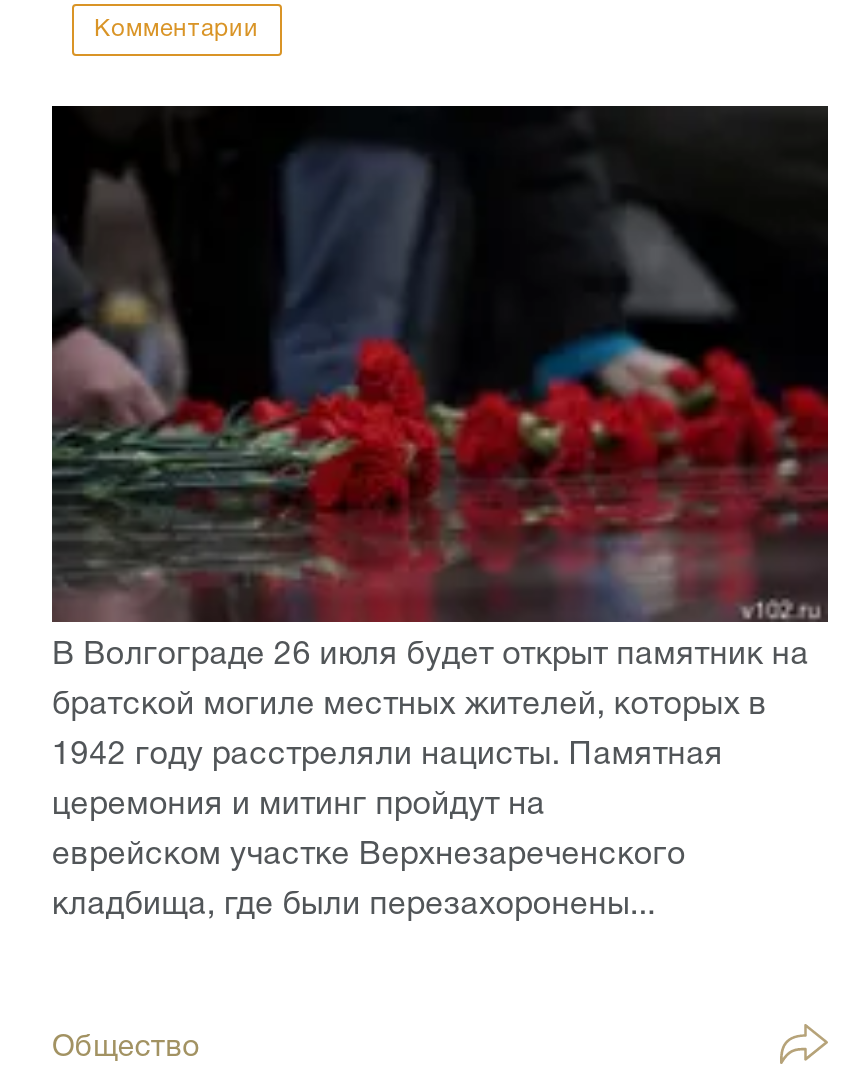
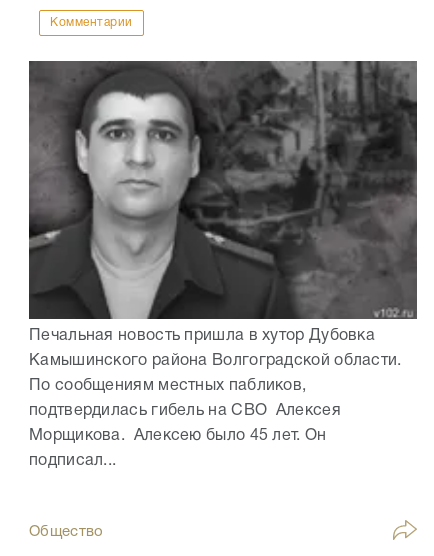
- [image]
- В Волгограде 26 июля будет открыт памятник на
+ [image]
+ Печальная новость пришла в хутор Дубовка

- братской могиле местных жителей, которых в
+ Камышинского района Волгоградской области.

- 1942 году расстреляли нацисты. Памятная
+ По сообщениям местных пабликов,

- церемония и митинг пройдут на
+ подтвердилась гибель на СВО Алексея

- еврейском участке Верхнезареченского
+ Морщикова. Алексею было 45 лет. Он

- кладбища, где были перезахоронены...
+ подписал...
